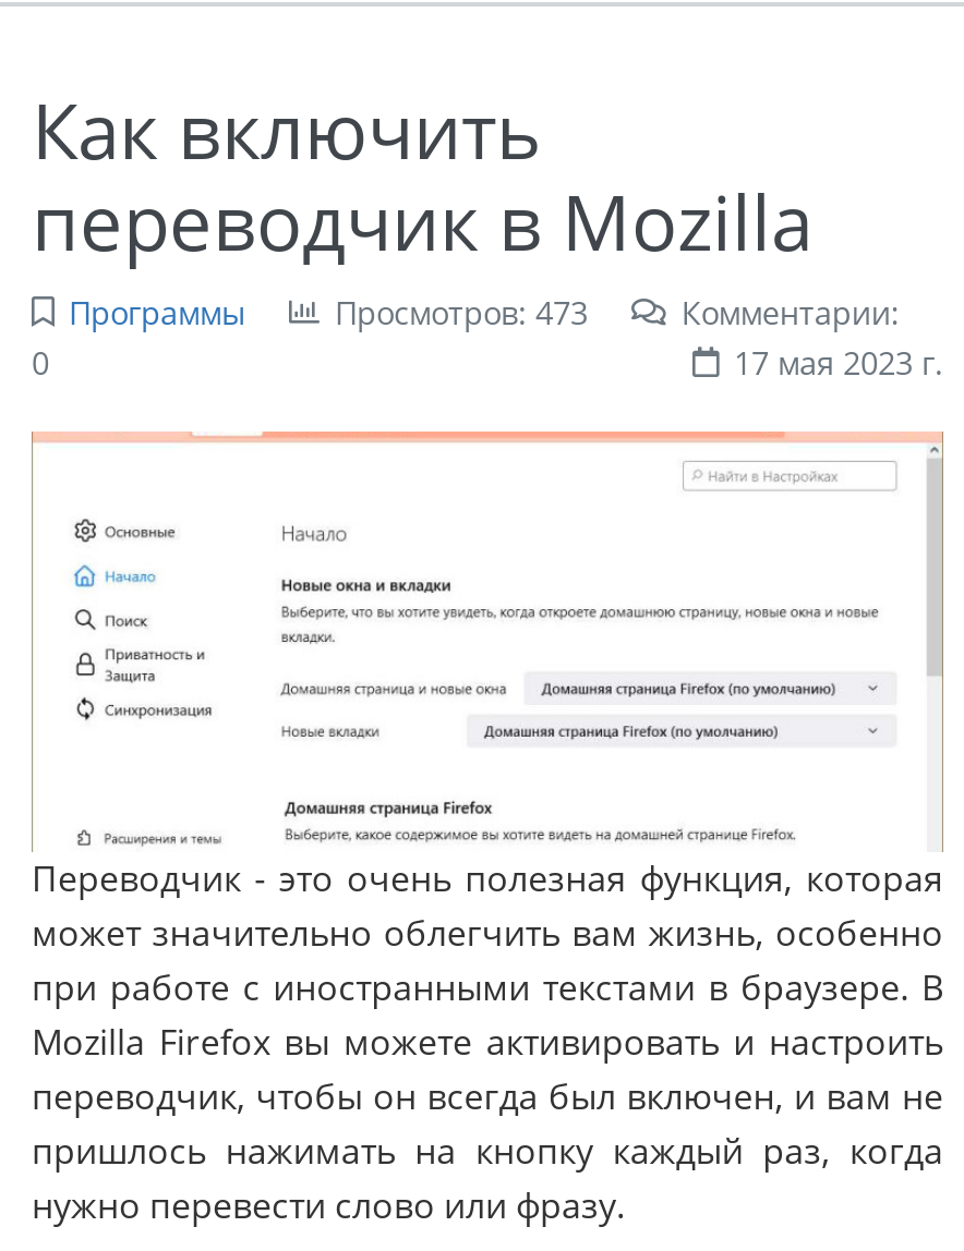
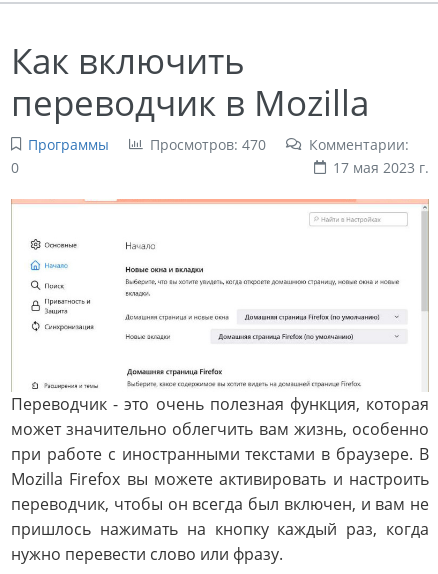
- Просмотров: 473
+ Просмотров: 470
